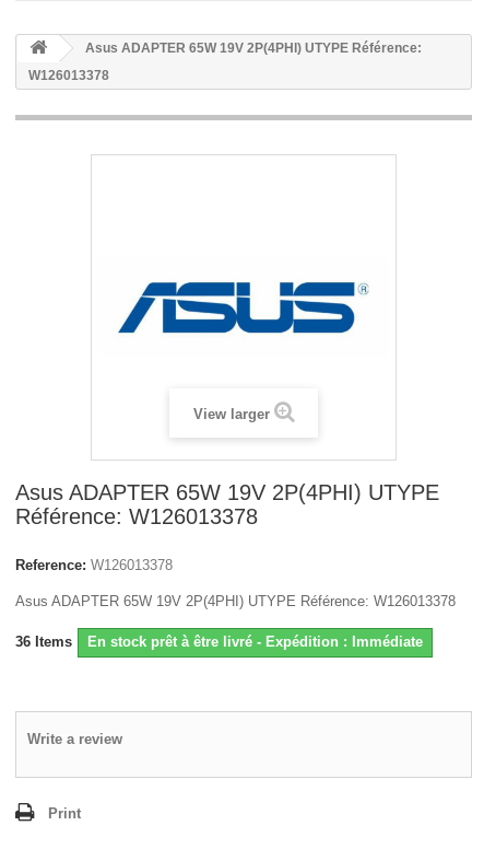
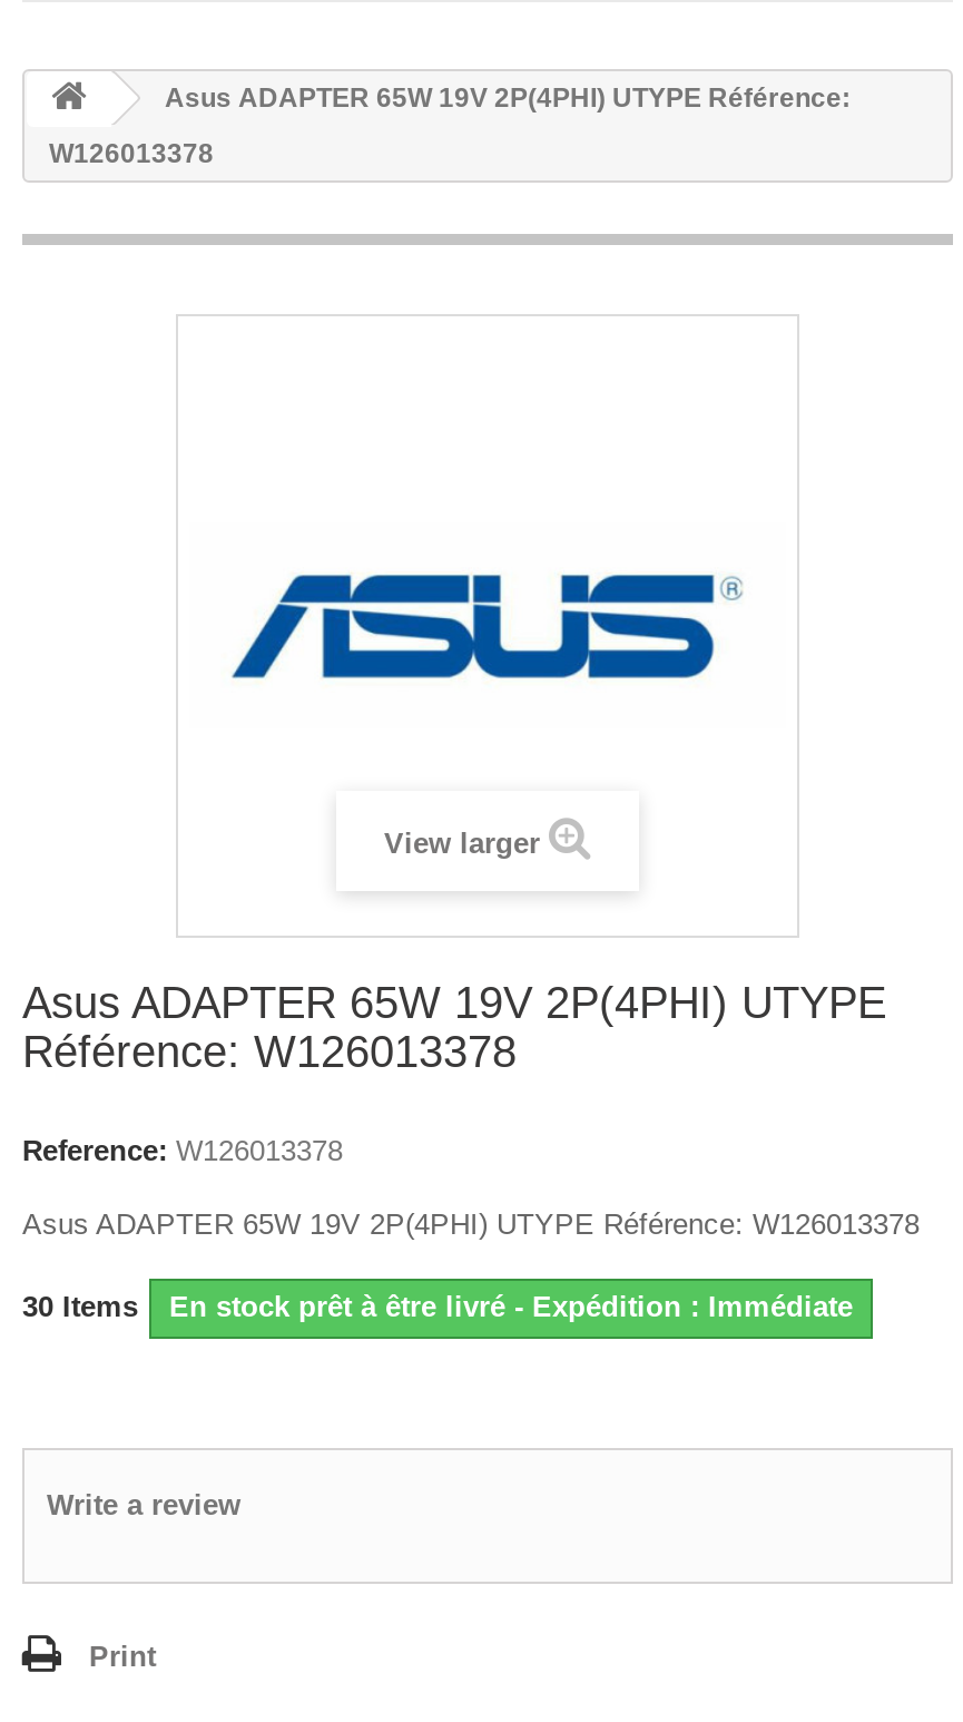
- 36 Items En stock prêt à être livré - Expédition : Immédiate
+ 30 Items En stock prêt à être livré - Expédition : Immédiate
